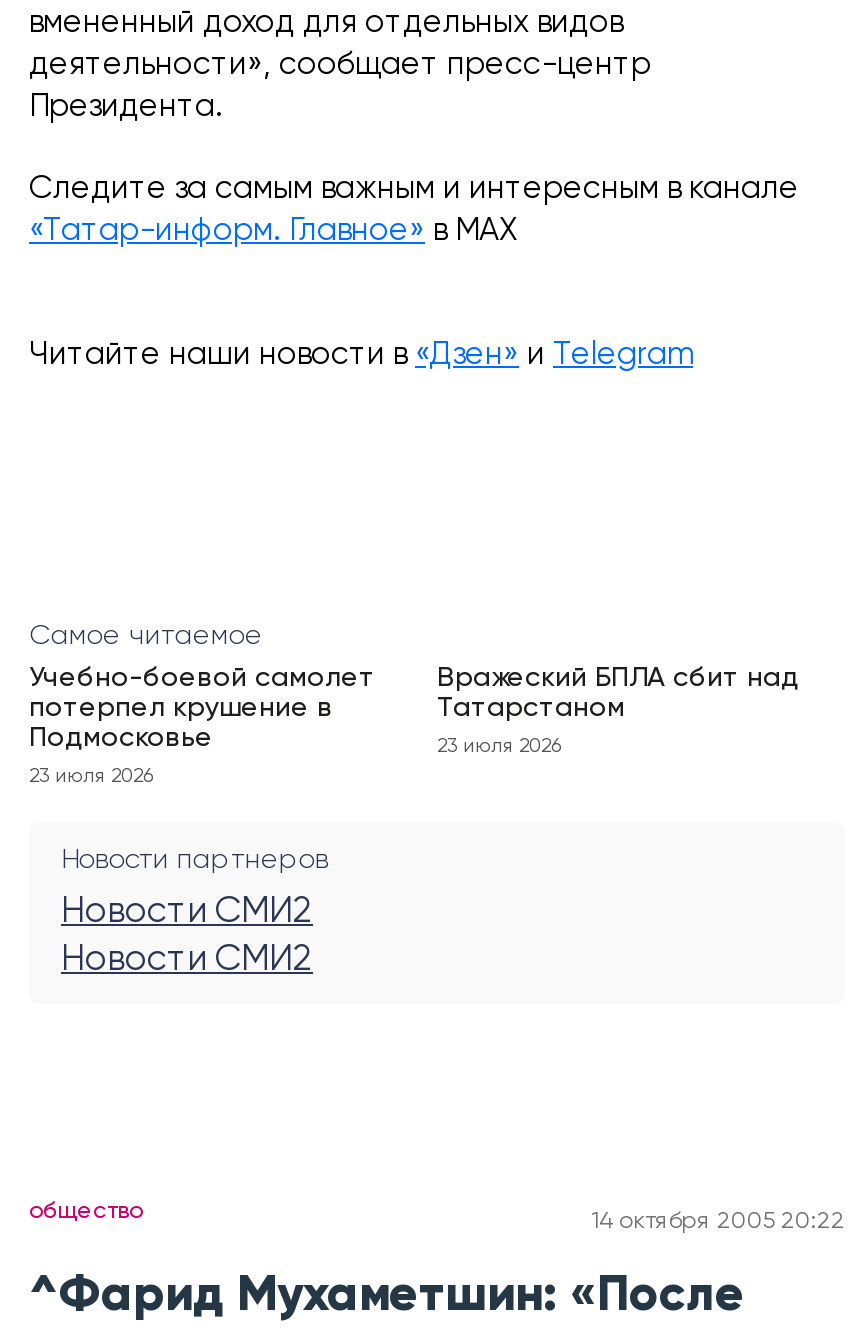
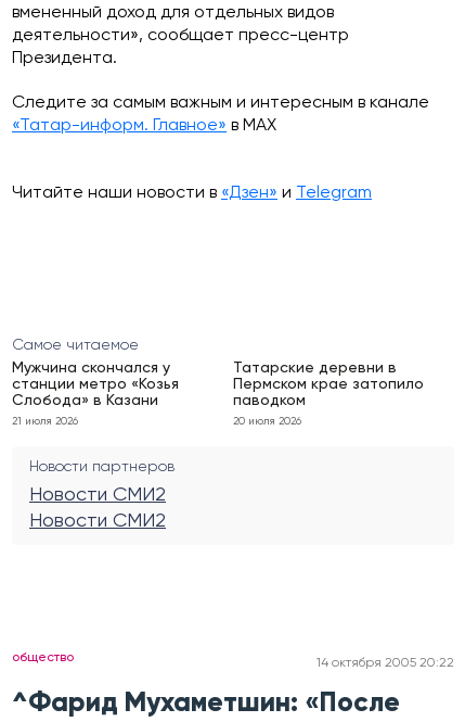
- Учебно-боевой самолет
- потерпел крушение в
- Подмосковье
+ Мужчина скончался у
+ станции метро «Козья
+ Слобода» в Казани

- Вражеский БПЛА сбит над
- Татарстаном
+ Татарские деревни в
+ Пермском крае затопило
+ паводком

- 23 июля 2026
+ 20 июля 2026

- 23 июля 2026
+ 21 июля 2026
